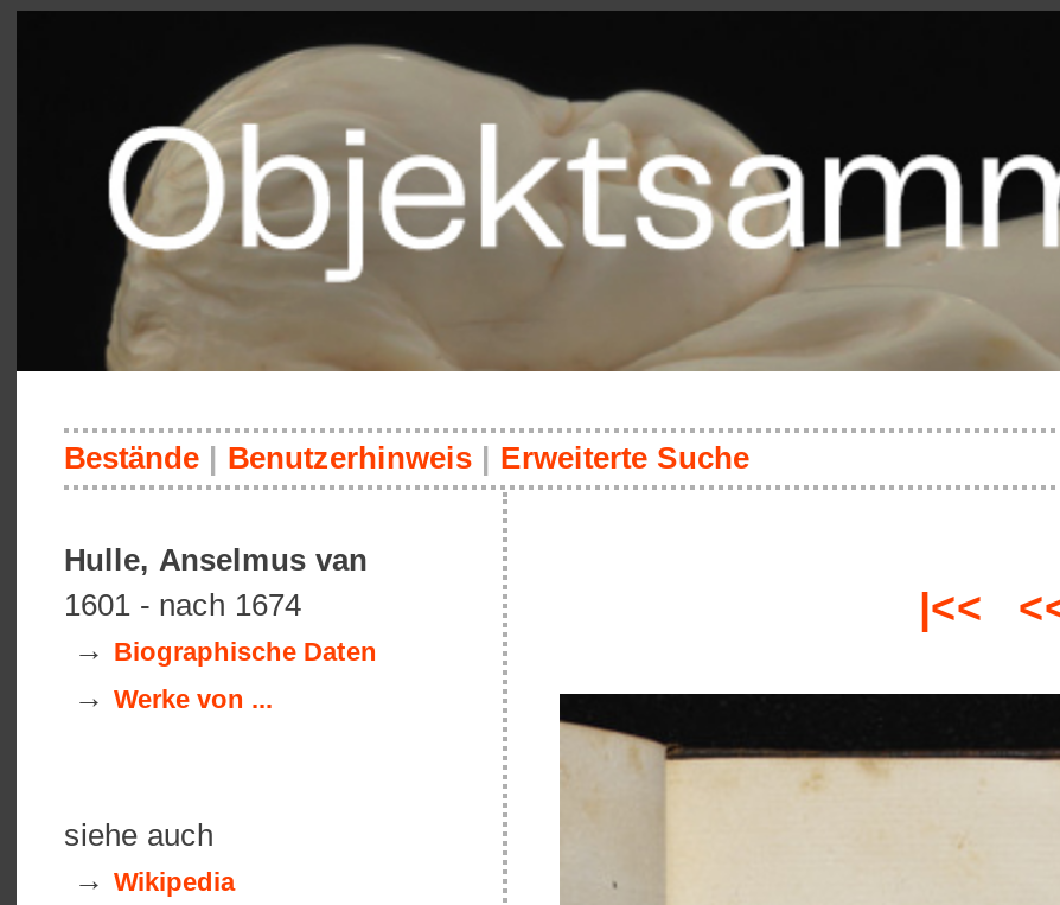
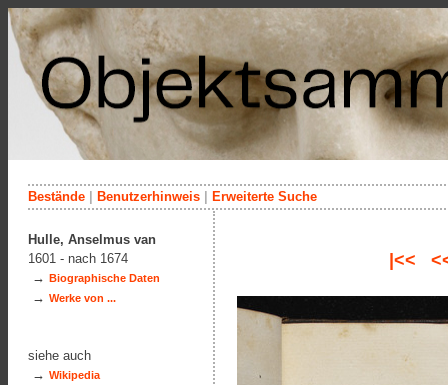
- [image]
+ [image]
